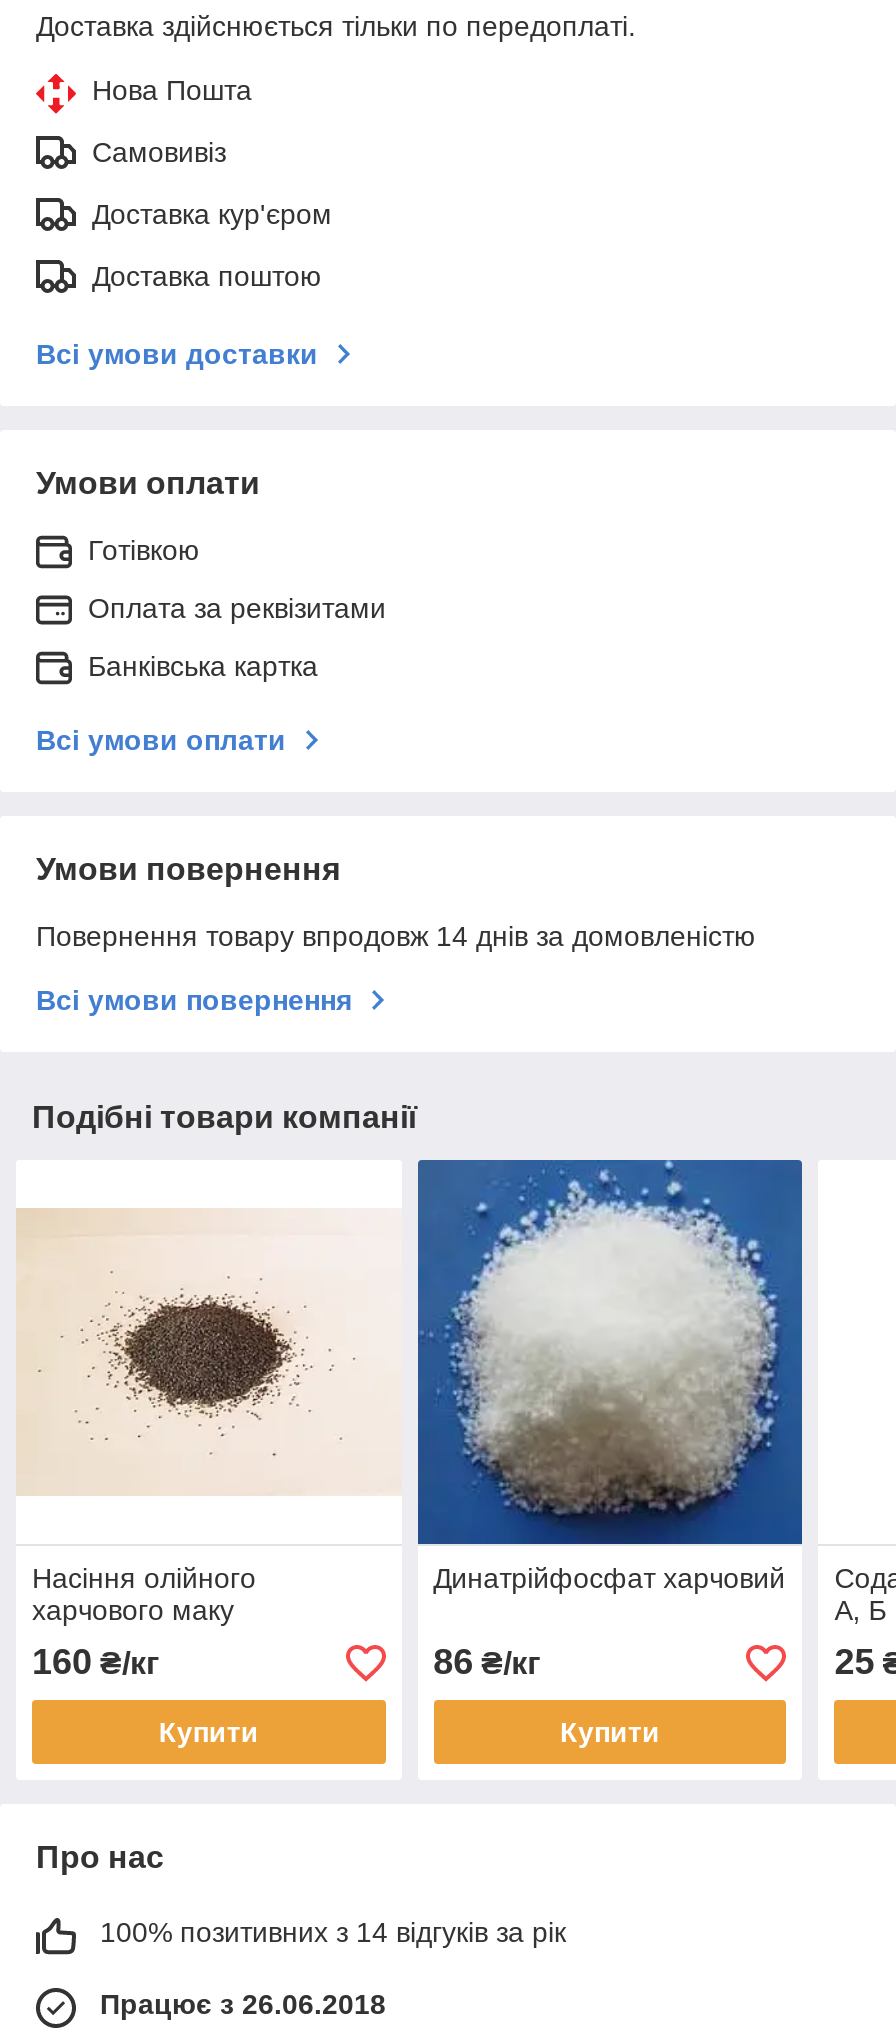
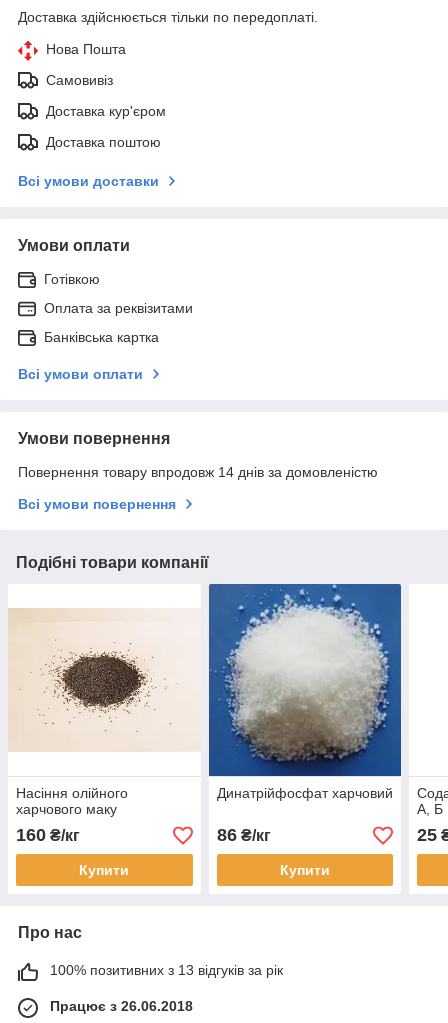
- 100% позитивних з 14 відгуків за рік
+ 100% позитивних з 13 відгуків за рік
